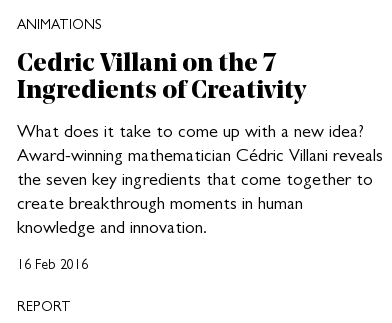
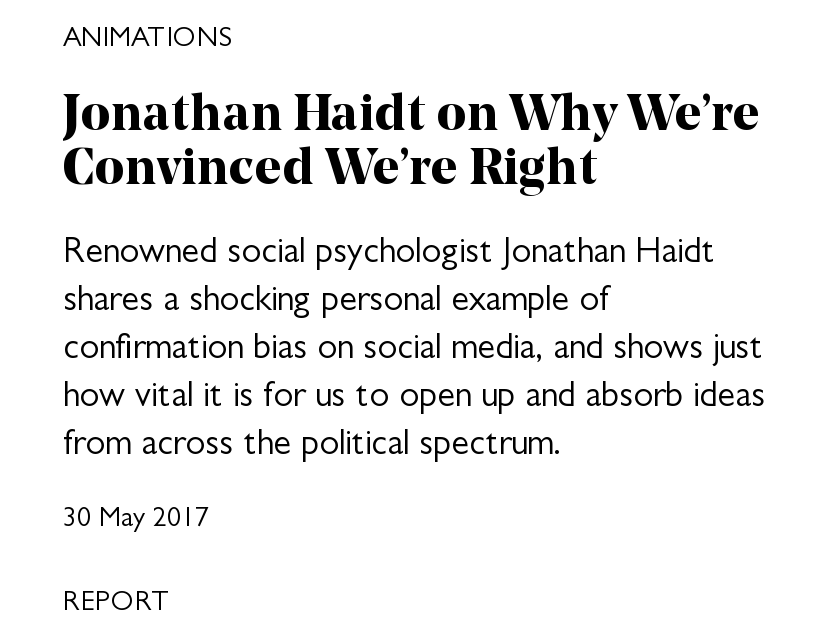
- Cedric Villani on the 7
- Ingredients of Creativity
+ Jonathan Haidt on Why We’re
+ Convinced We’re Right

- What does it take to come up with a new idea?
- Award-winning mathematician Cédric Villani reveals
- the seven key ingredients that come together to
- create breakthrough moments in human
- knowledge and innovation.
+ Renowned social psychologist Jonathan Haidt
+ shares a shocking personal example of
+ confirmation bias on social media, and shows just
+ how vital it is for us to open up and absorb ideas
+ from across the political spectrum.

- 16 Feb 2016
+ 30 May 2017
